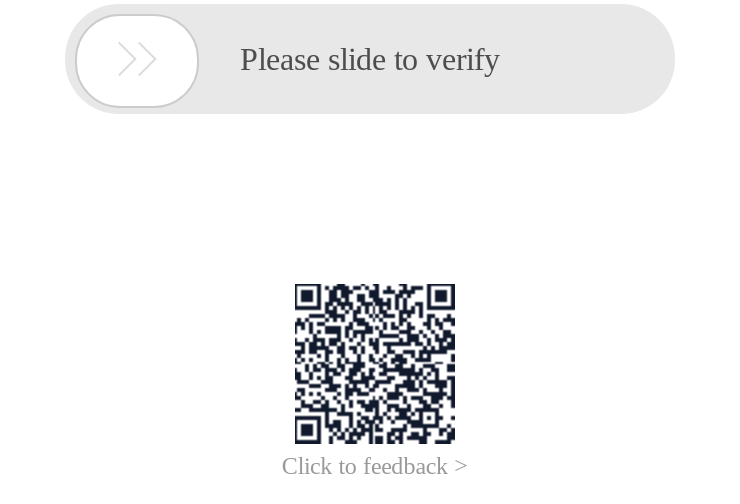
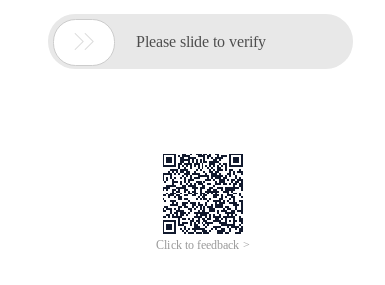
- [image]
+ [image]
